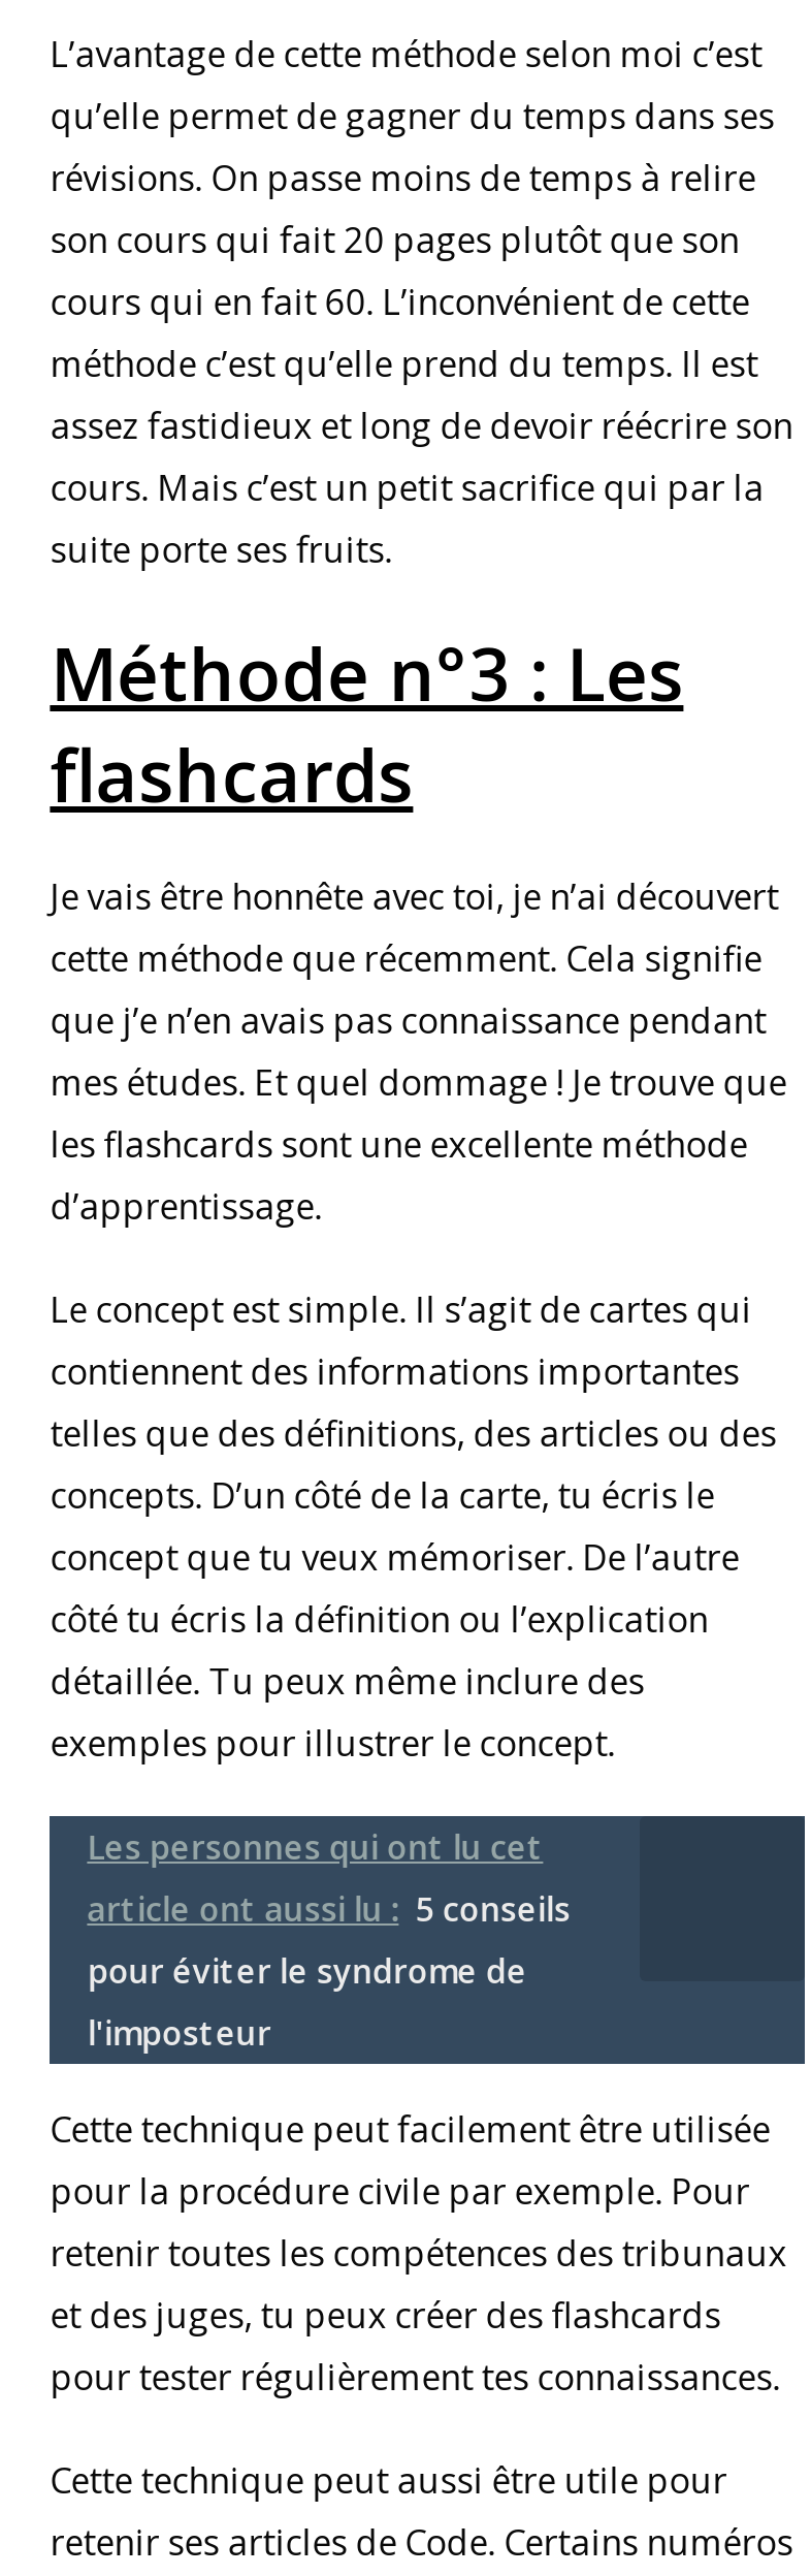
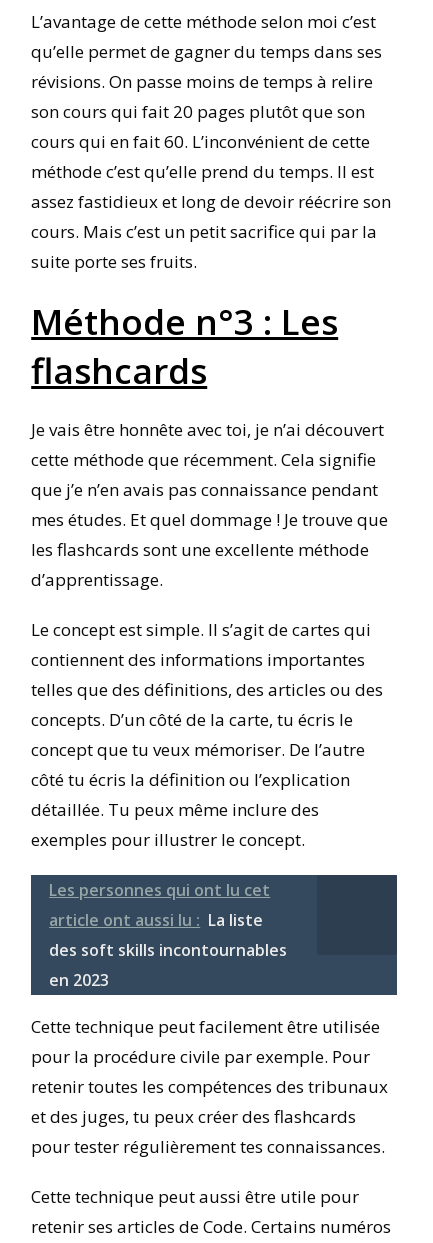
- article ont aussi lu : 5 conseils
- pour éviter le syndrome de
- l'imposteur
+ article ont aussi lu : La liste
+ des soft skills incontournables
+ en 2023
